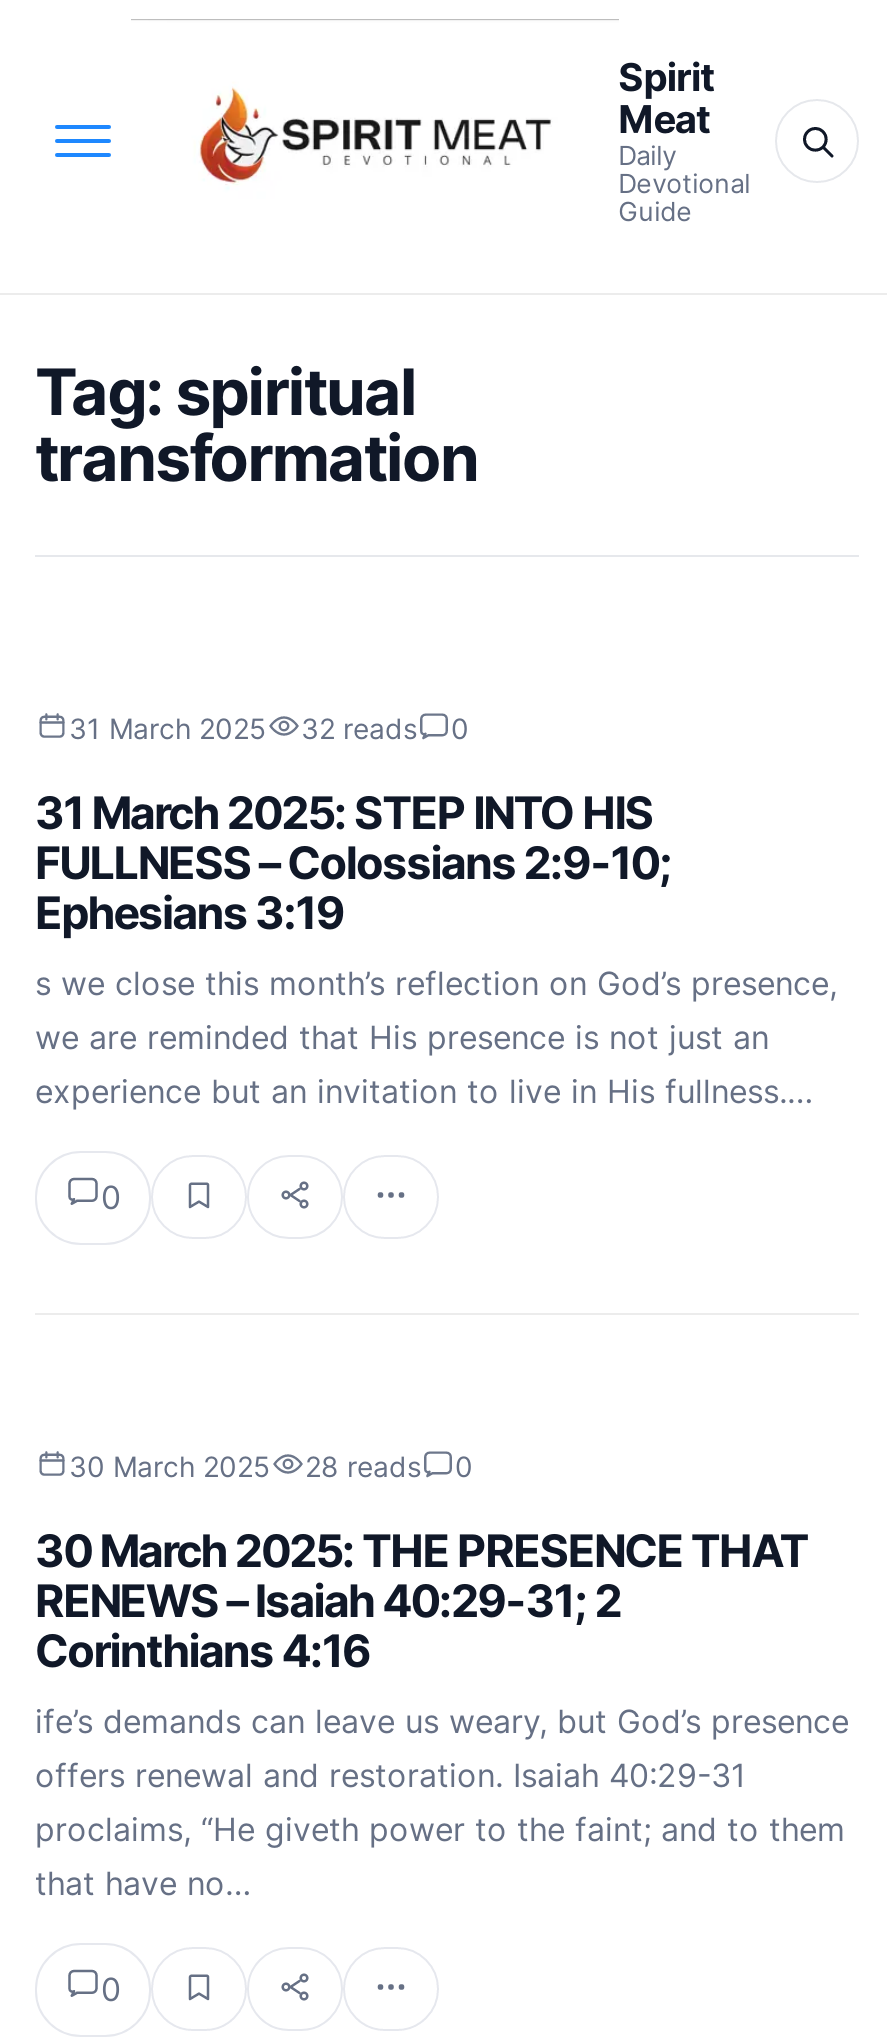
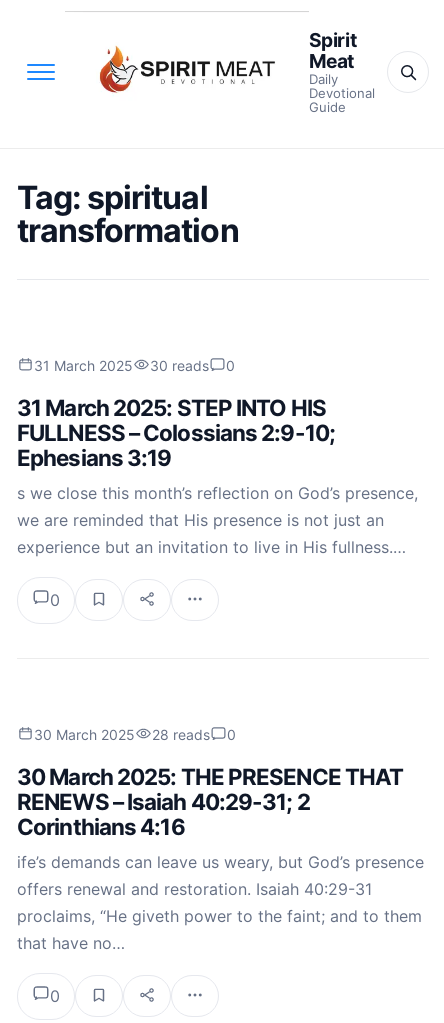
- 31 March 2025 32 reads 0
+ 31 March 2025 30 reads 0
